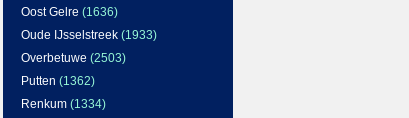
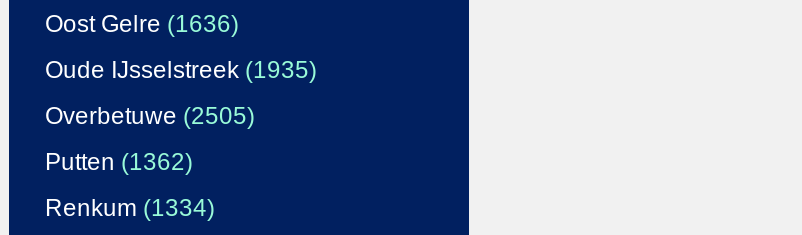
- Oude IJsselstreek (1933)
+ Oude IJsselstreek (1935)

- Overbetuwe (2503)
+ Overbetuwe (2505)
